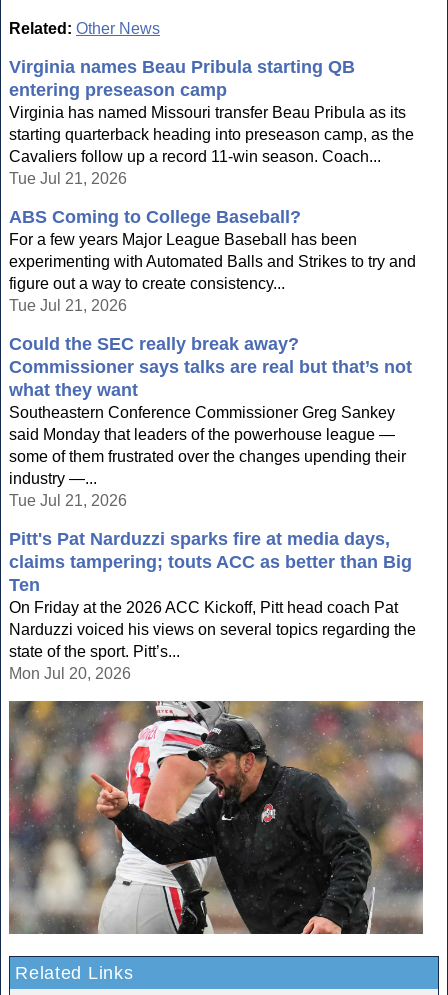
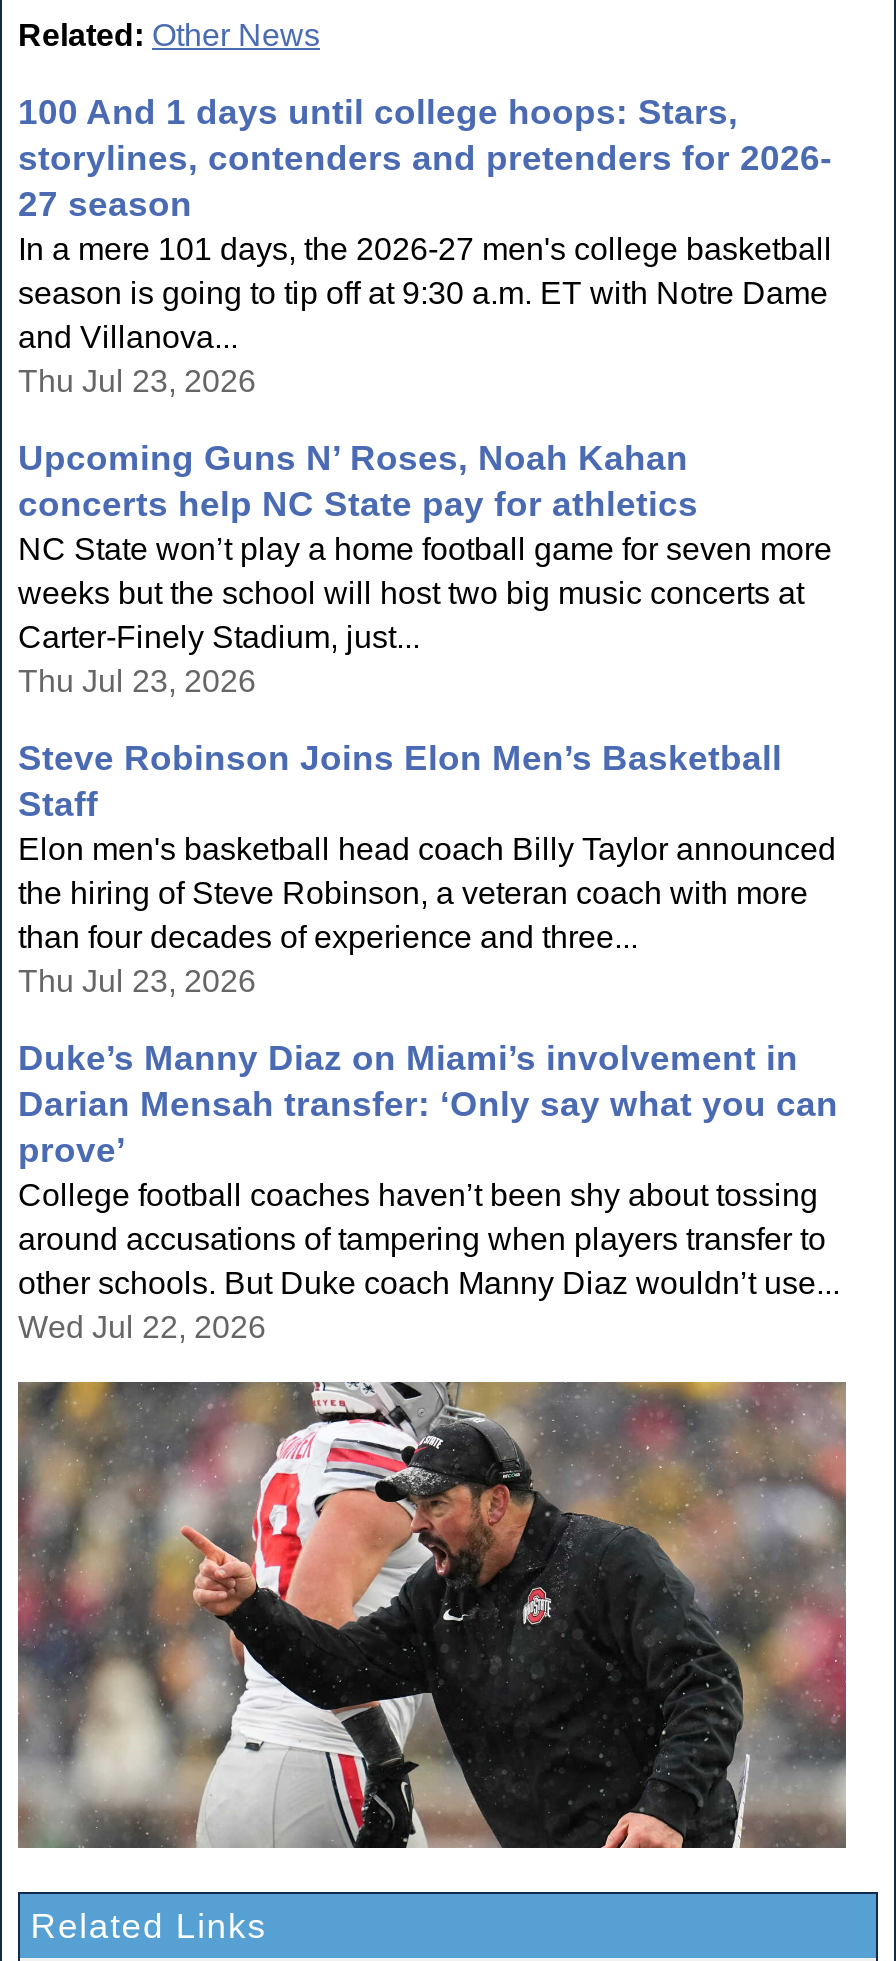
- Virginia names Beau Pribula starting QB
- entering preseason camp
- Virginia has named Missouri transfer Beau Pribula as its
- starting quarterback heading into preseason camp, as the
- Cavaliers follow up a record 11-win season. Coach...
- Tue Jul 21, 2026
+ 100 And 1 days until college hoops: Stars,
+ storylines, contenders and pretenders for 2026-
+ 27 season
+ In a mere 101 days, the 2026-27 men's college basketball
+ season is going to tip off at 9:30 a.m. ET with Notre Dame
+ and Villanova...
+ Thu Jul 23, 2026

- ABS Coming to College Baseball?
- For a few years Major League Baseball has been
- experimenting with Automated Balls and Strikes to try and
- figure out a way to create consistency...
- Tue Jul 21, 2026
+ Upcoming Guns N’ Roses, Noah Kahan
+ concerts help NC State pay for athletics
+ NC State won’t play a home football game for seven more
+ weeks but the school will host two big music concerts at
+ Carter-Finely Stadium, just...
+ Thu Jul 23, 2026

- Could the SEC really break away?
- Commissioner says talks are real but that’s not
- what they want
- Southeastern Conference Commissioner Greg Sankey
- said Monday that leaders of the powerhouse league —
- some of them frustrated over the changes upending their
- industry —...
- Tue Jul 21, 2026
+ Steve Robinson Joins Elon Men’s Basketball
+ Staff
+ Elon men's basketball head coach Billy Taylor announced
+ the hiring of Steve Robinson, a veteran coach with more
+ than four decades of experience and three...
+ Thu Jul 23, 2026

- Pitt's Pat Narduzzi sparks fire at media days,
- claims tampering; touts ACC as better than Big
- Ten
- On Friday at the 2026 ACC Kickoff, Pitt head coach Pat
- Narduzzi voiced his views on several topics regarding the
- state of the sport. Pitt’s...
- Mon Jul 20, 2026
+ Duke’s Manny Diaz on Miami’s involvement in
+ Darian Mensah transfer: ‘Only say what you can
+ prove’
+ College football coaches haven’t been shy about tossing
+ around accusations of tampering when players transfer to
+ other schools. But Duke coach Manny Diaz wouldn’t use...
+ Wed Jul 22, 2026
